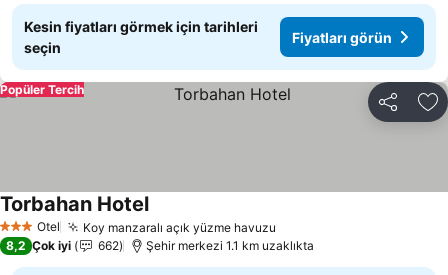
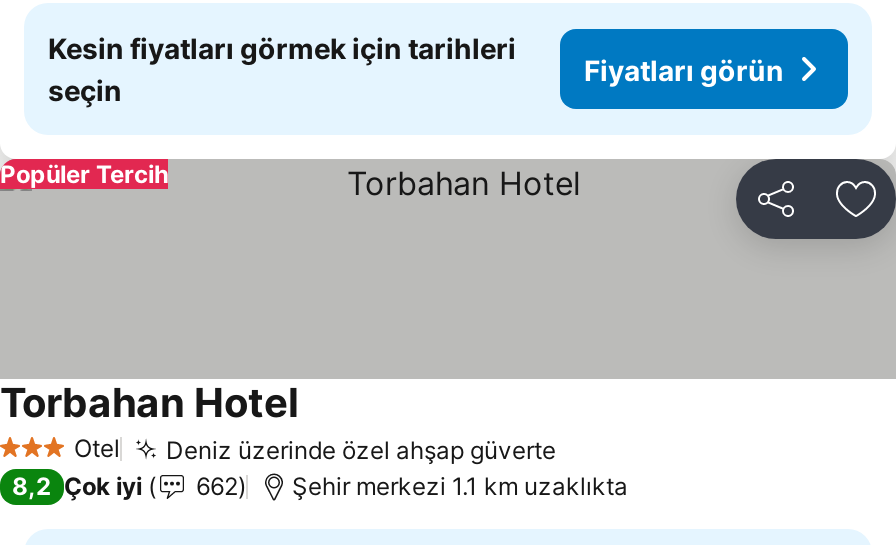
- Koy manzaralı açık yüzme havuzu
+ Deniz üzerinde özel ahşap güverte
